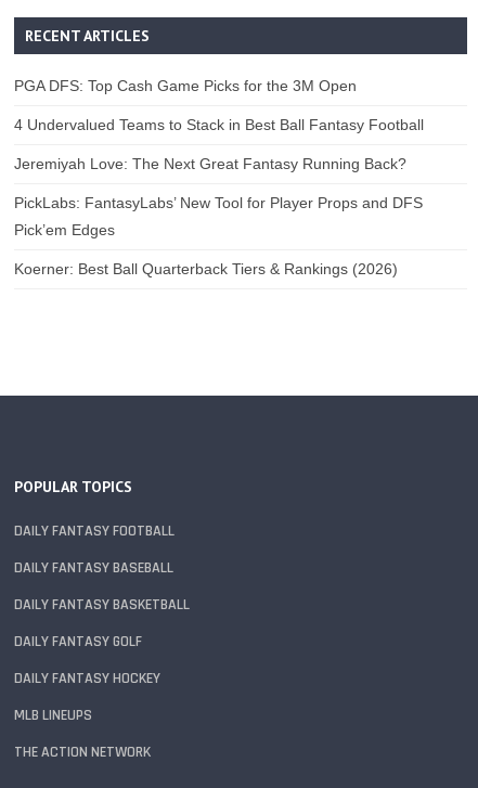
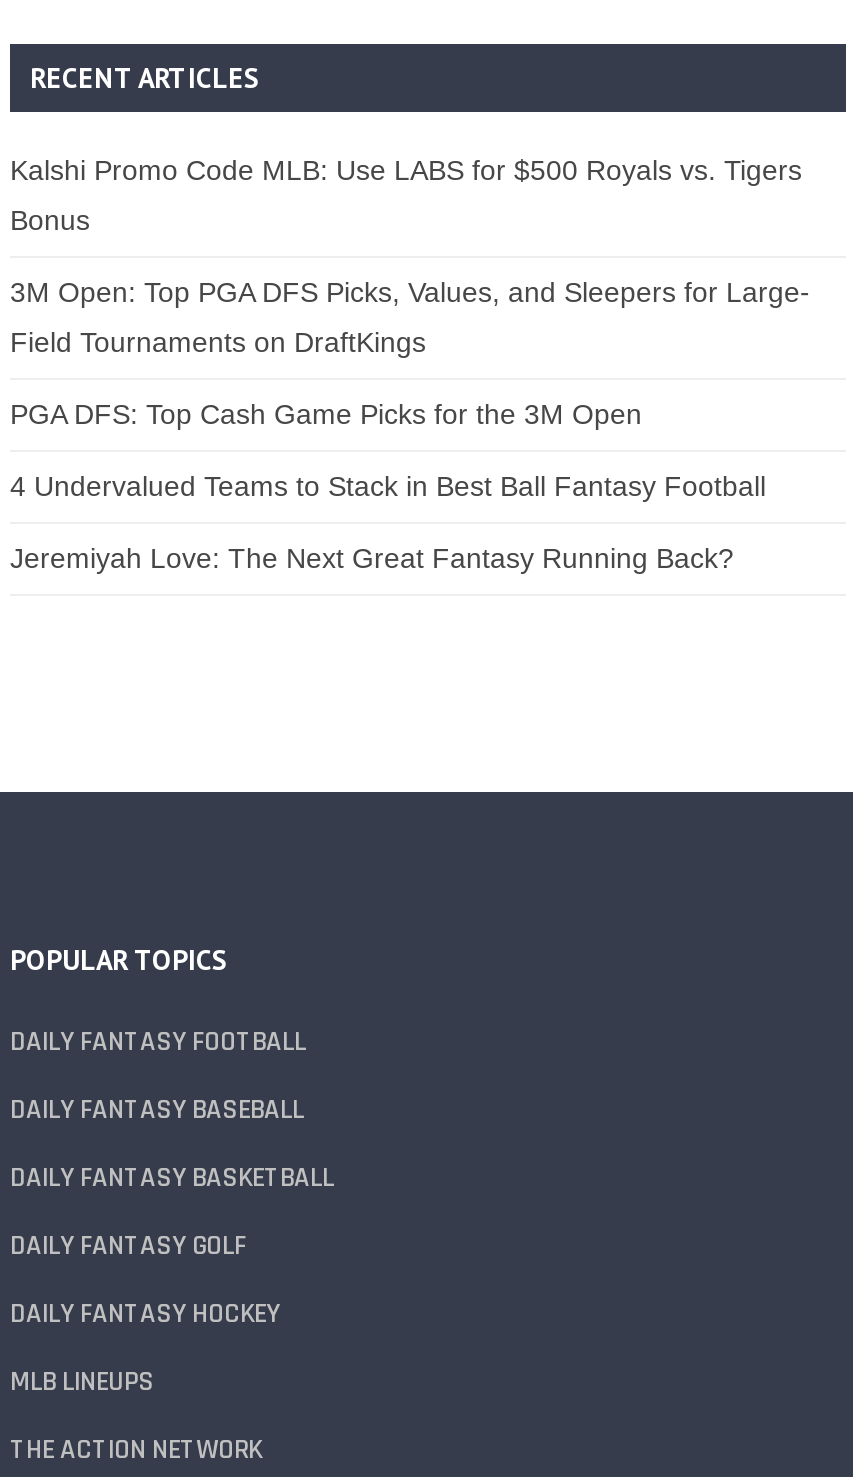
+ Kalshi Promo Code MLB: Use LABS for $500 Royals vs. Tigers
+ Bonus
+ 3M Open: Top PGA DFS Picks, Values, and Sleepers for Large-
+ Field Tournaments on DraftKings

moved down: PGA DFS: Top Cash Game Picks for the 3M Open | 4 Undervalued Teams to Stack in Best Ball Fantasy Football | Jeremiyah Love: The Next Great Fantasy Running Back?

- PickLabs: FantasyLabs’ New Tool for Player Props and DFS
- Pick’em Edges
- Koerner: Best Ball Quarterback Tiers & Rankings (2026)
